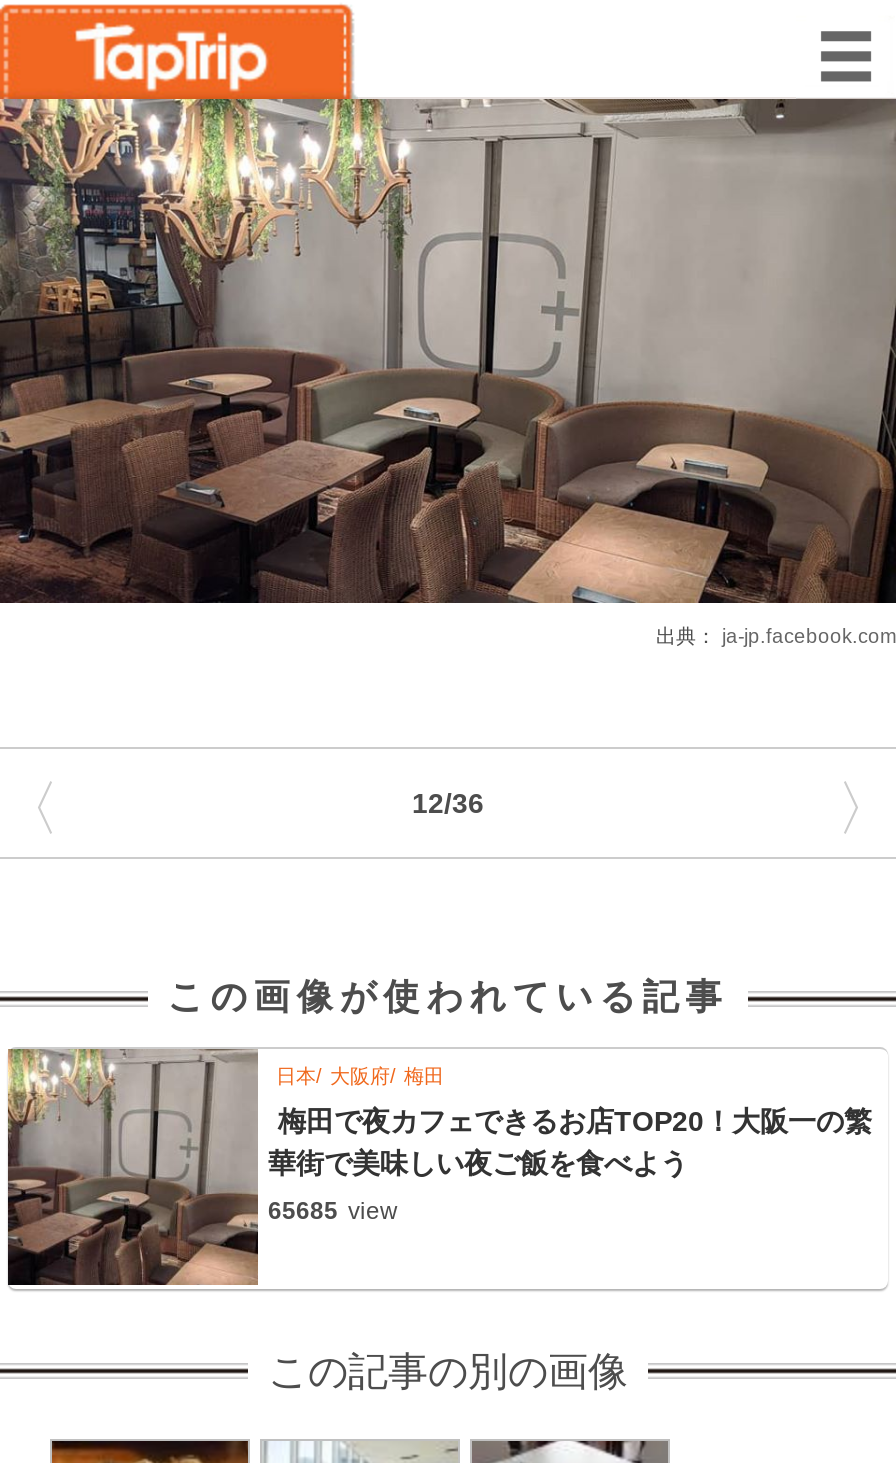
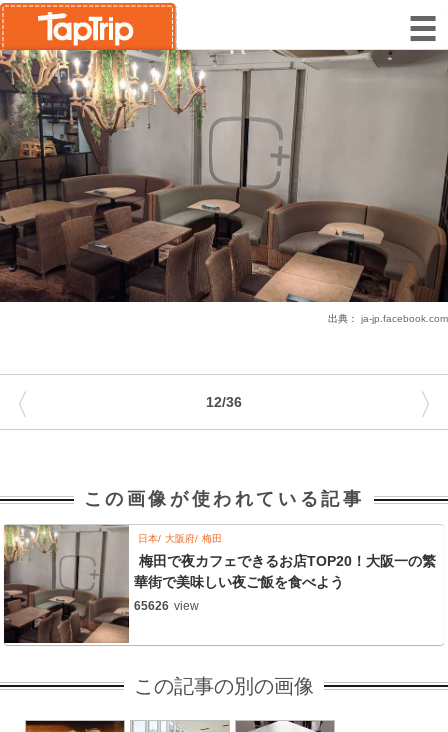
- 65685 view
+ 65626 view
